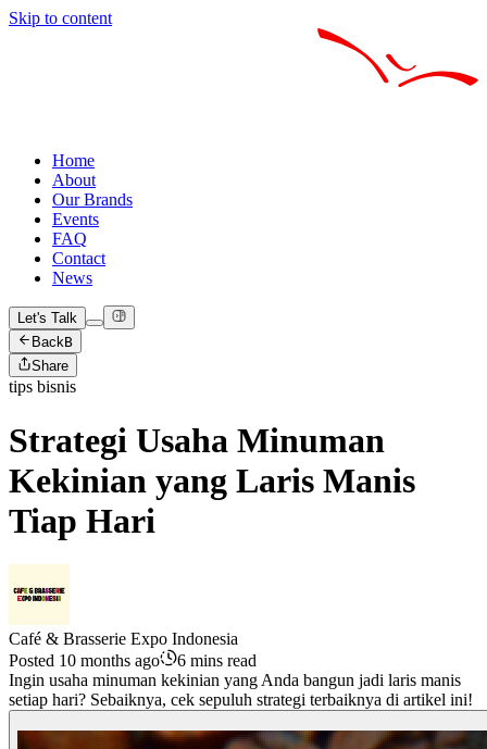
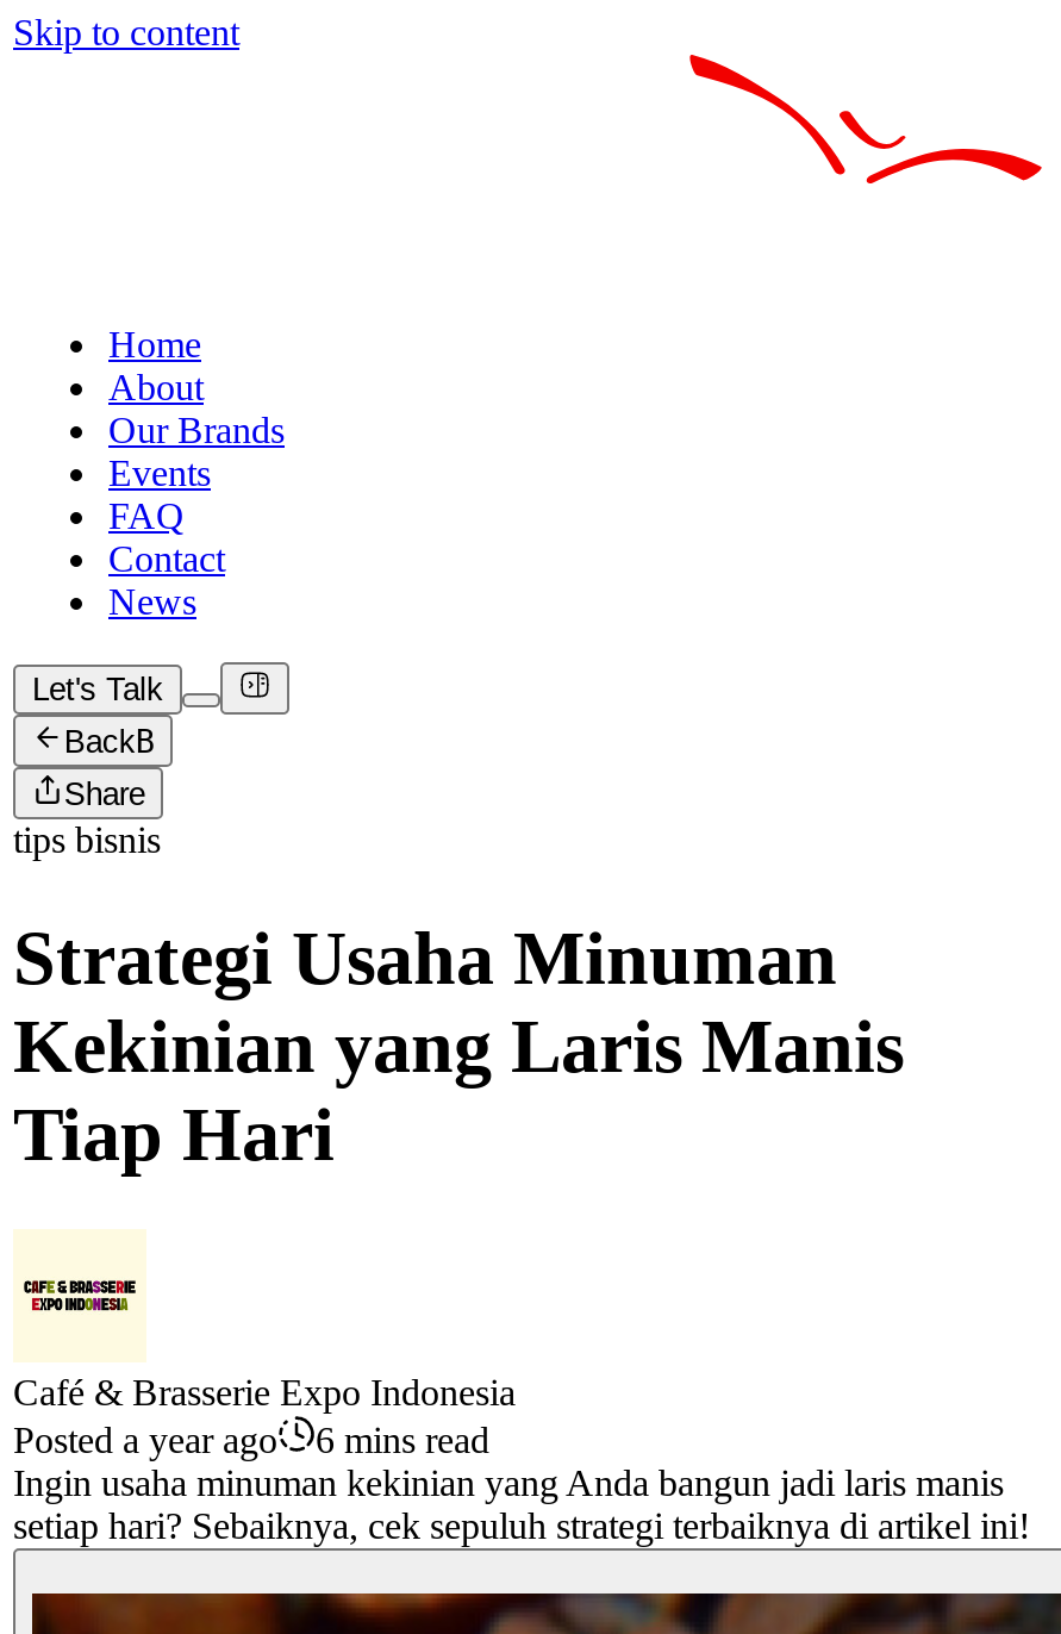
- Posted 10 months ago
+ Posted a year ago
